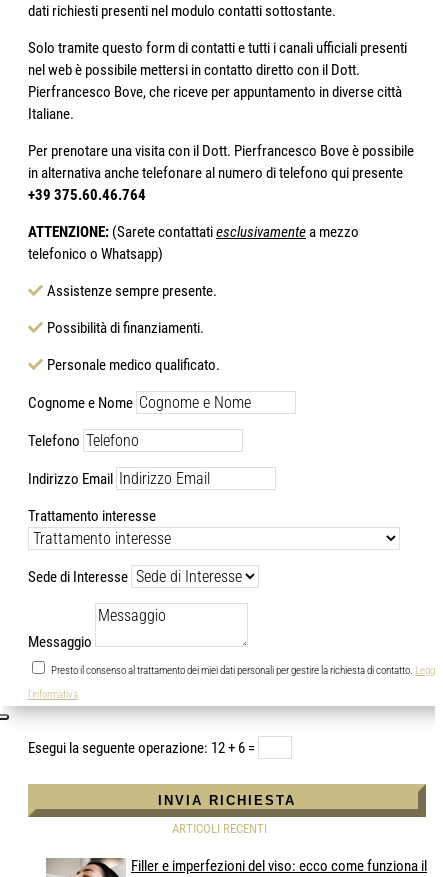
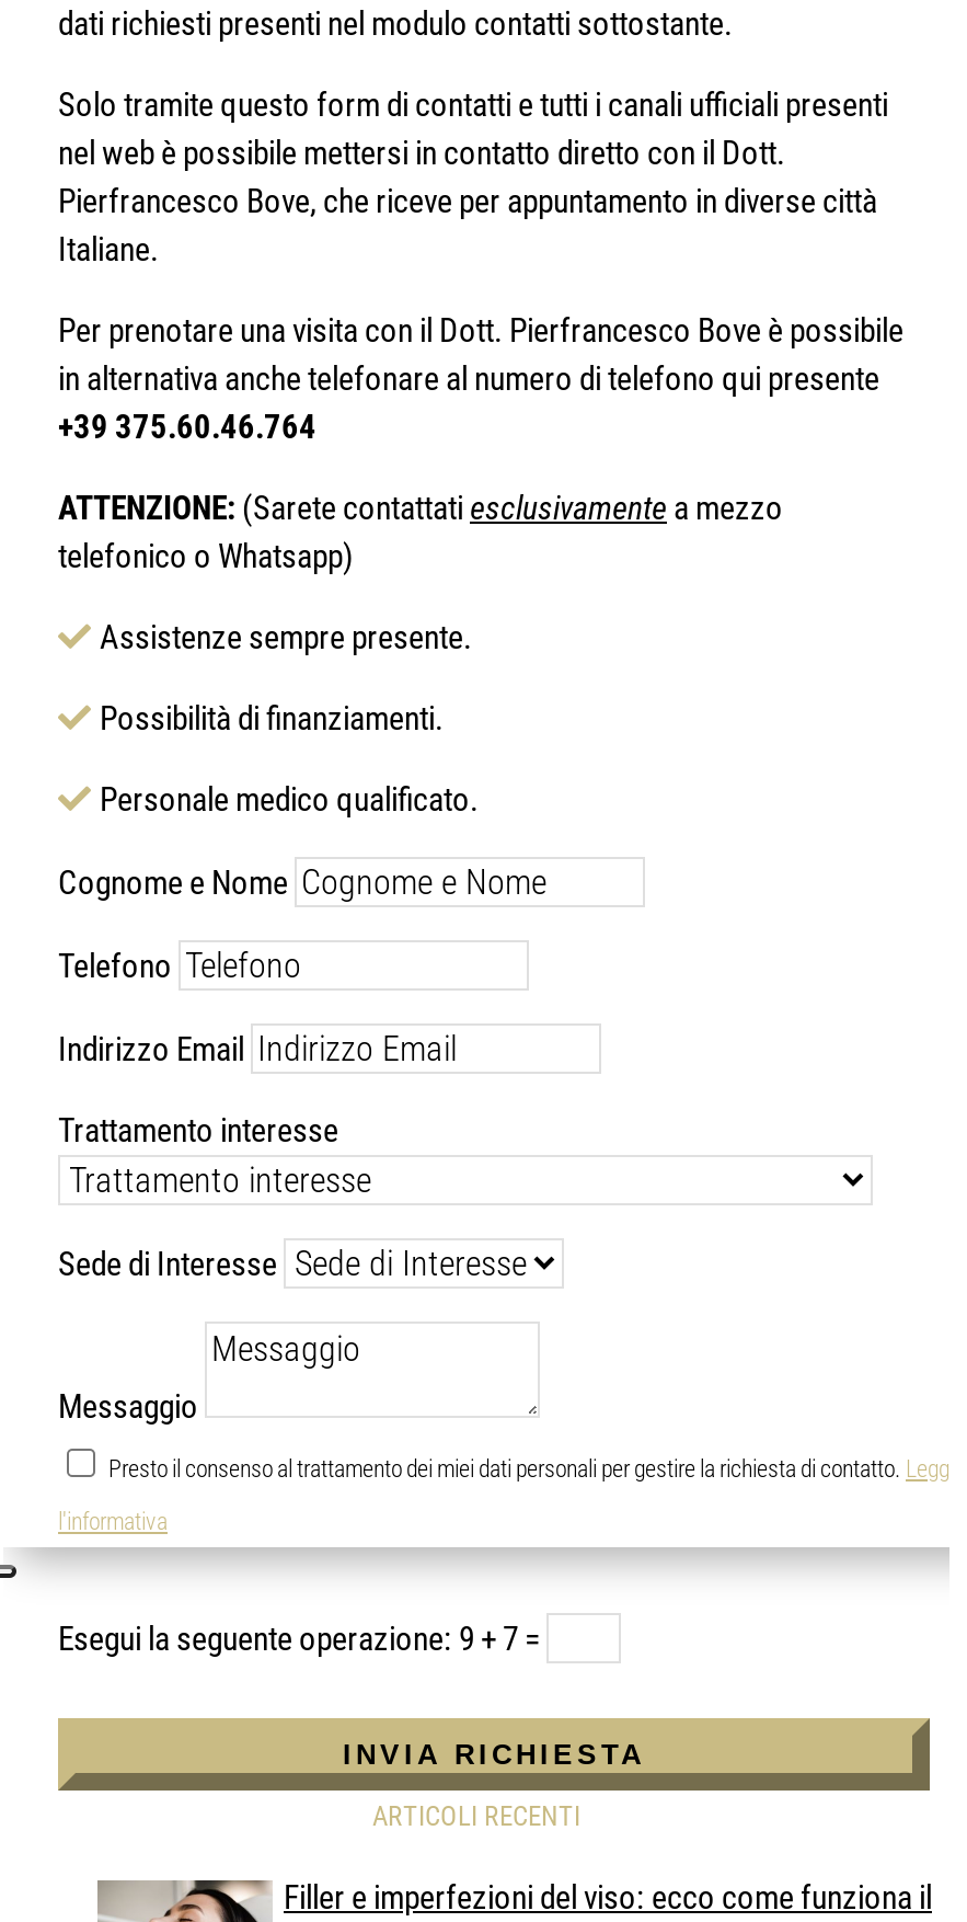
- 12 + 6 =
+ 9 + 7 =
